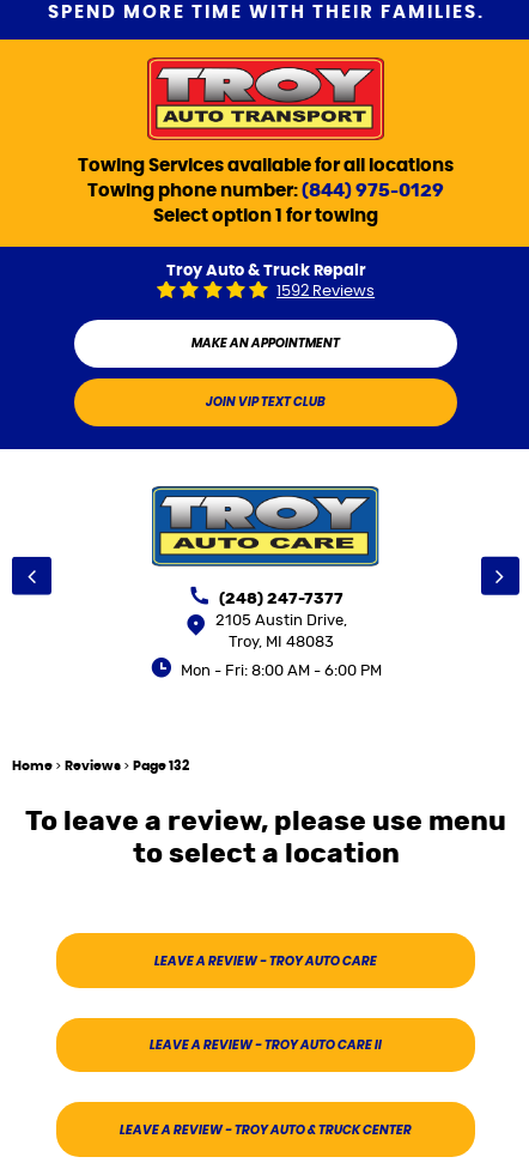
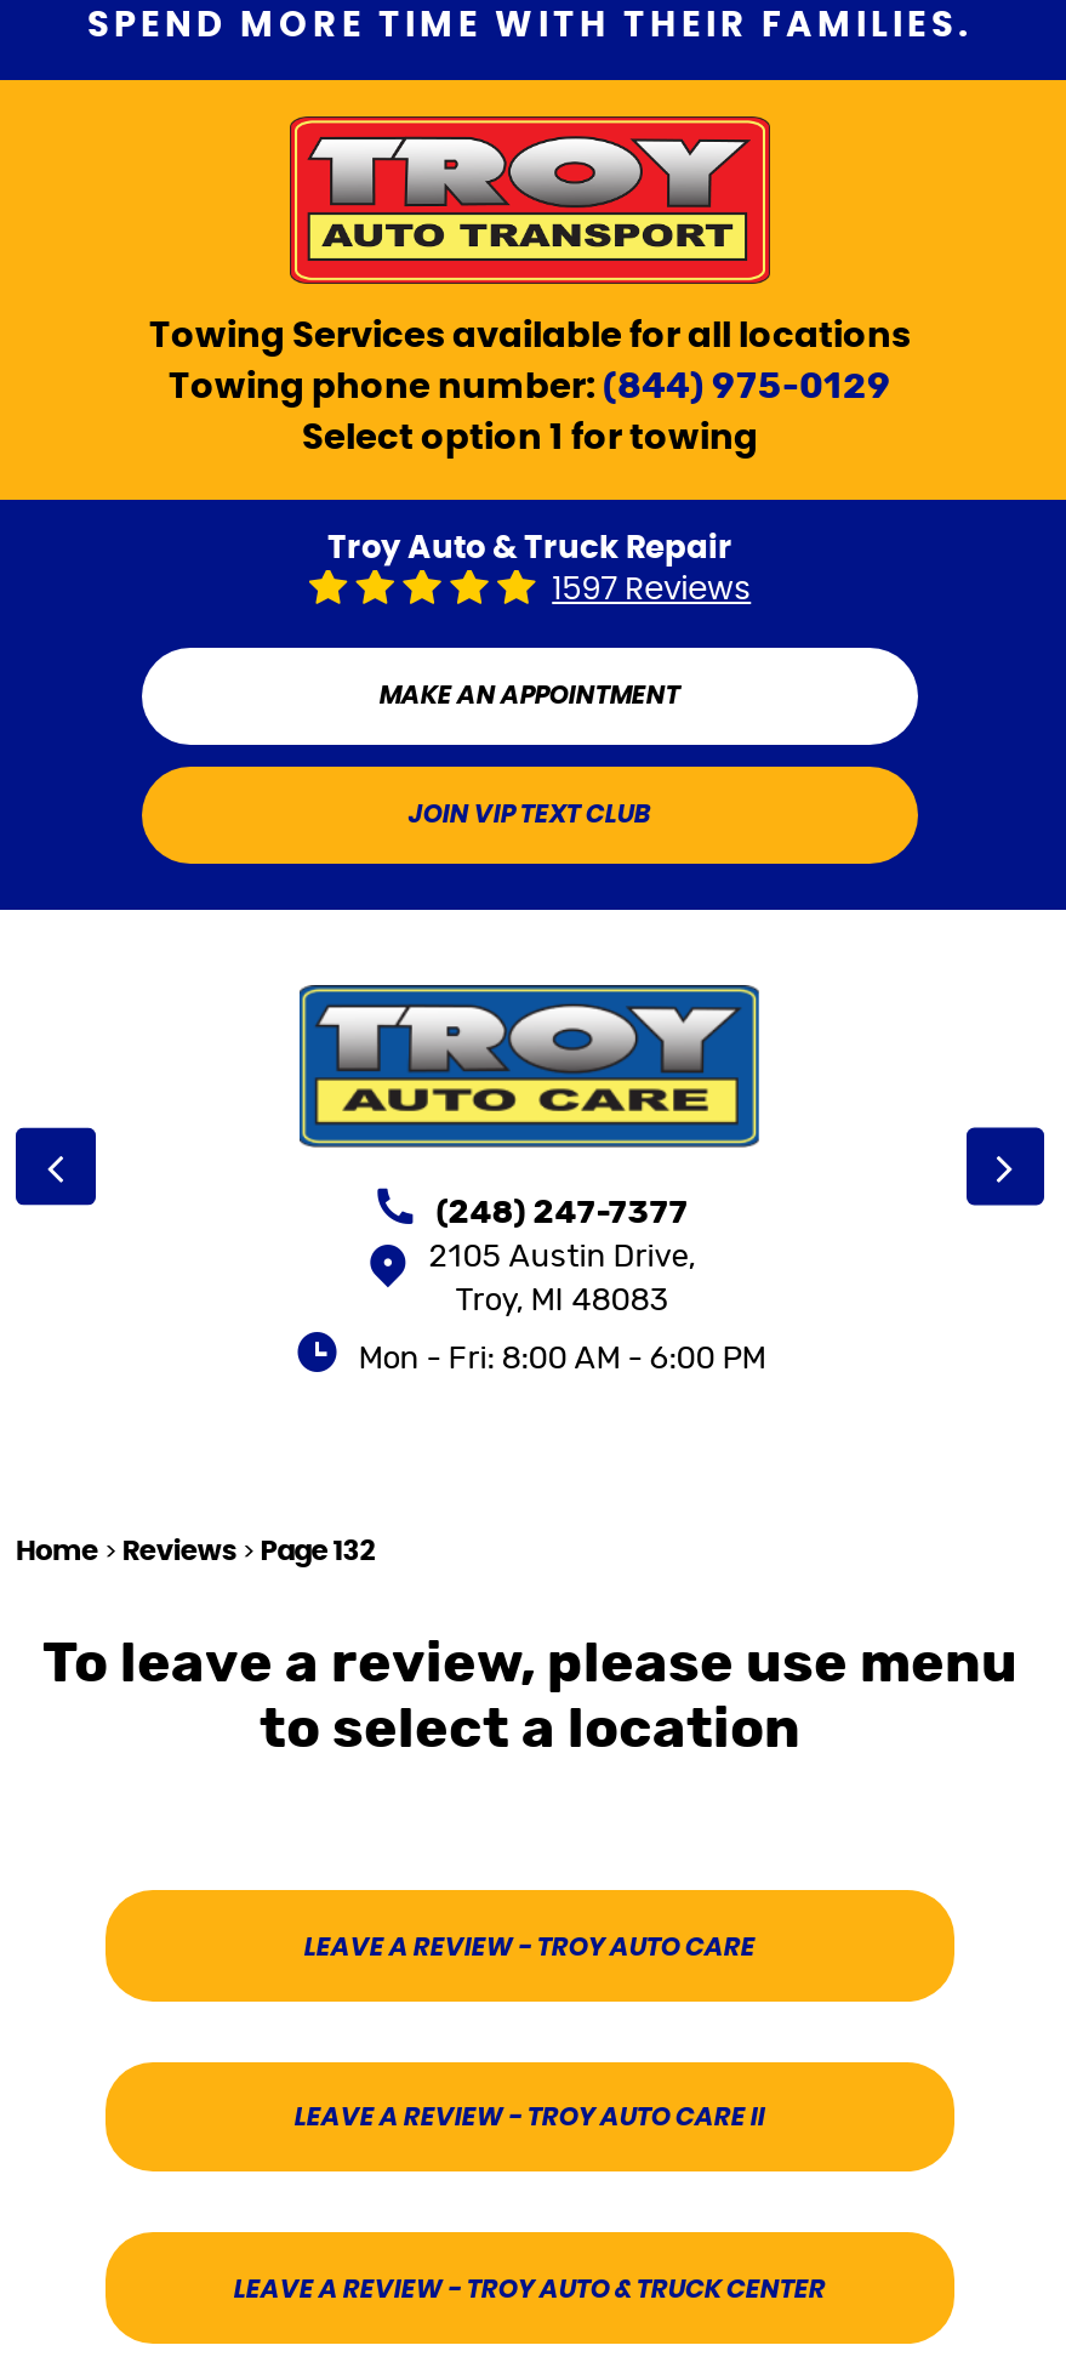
- 1592 Reviews
+ 1597 Reviews
